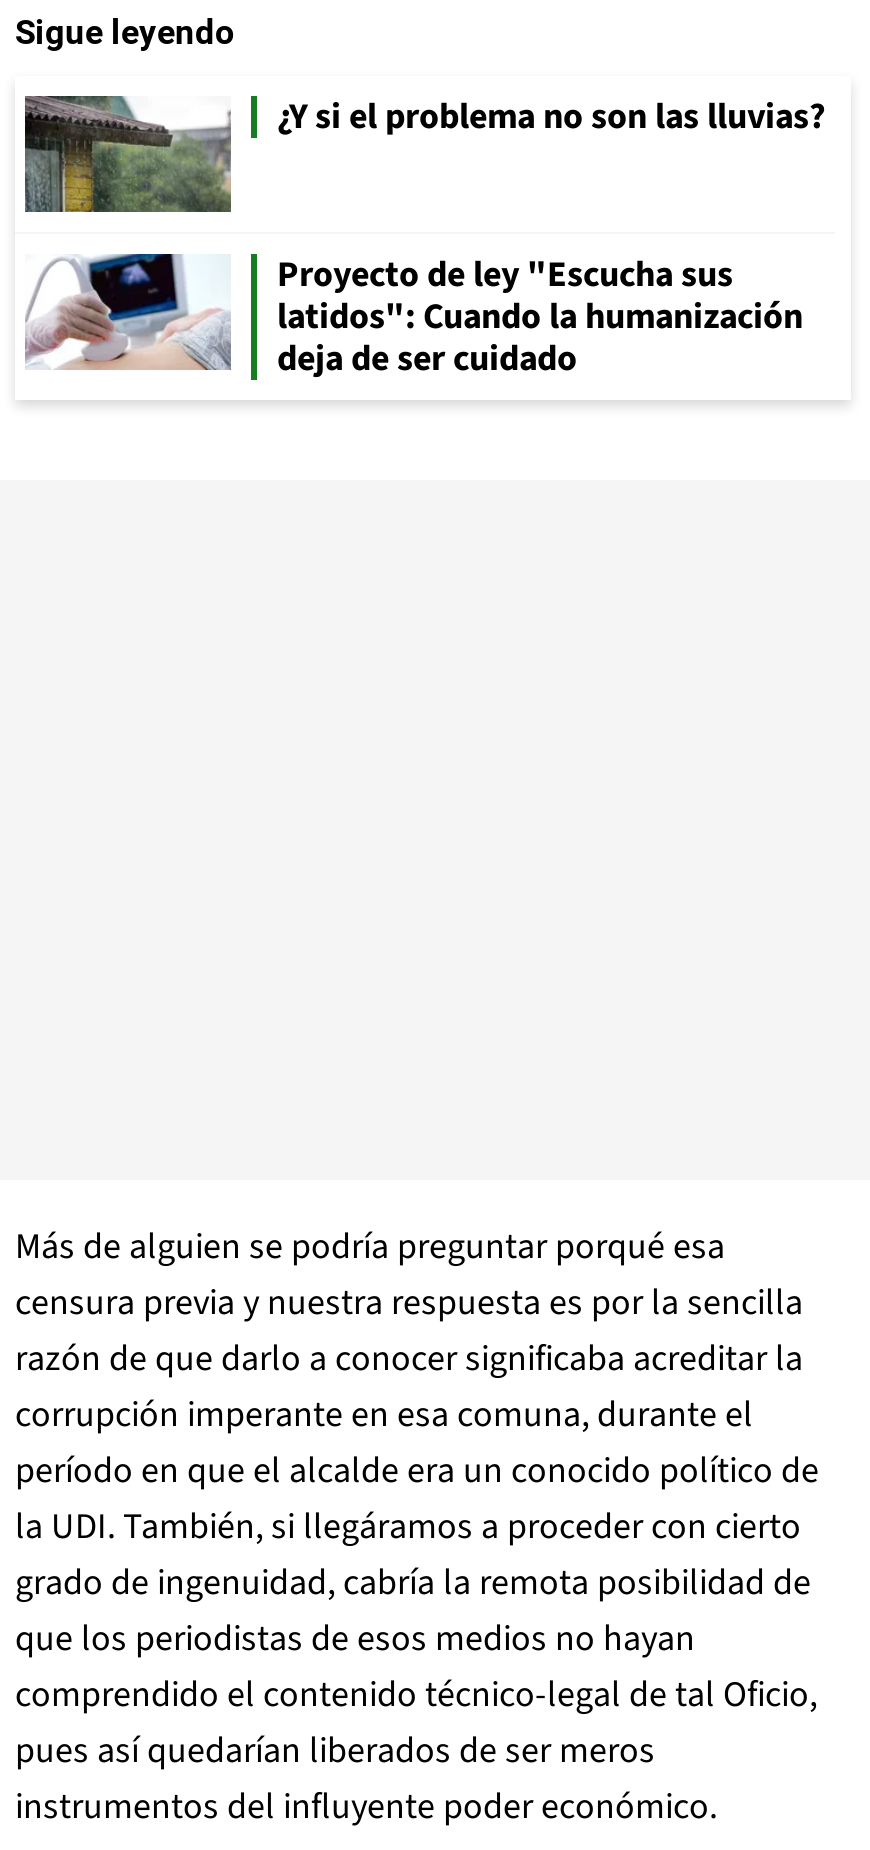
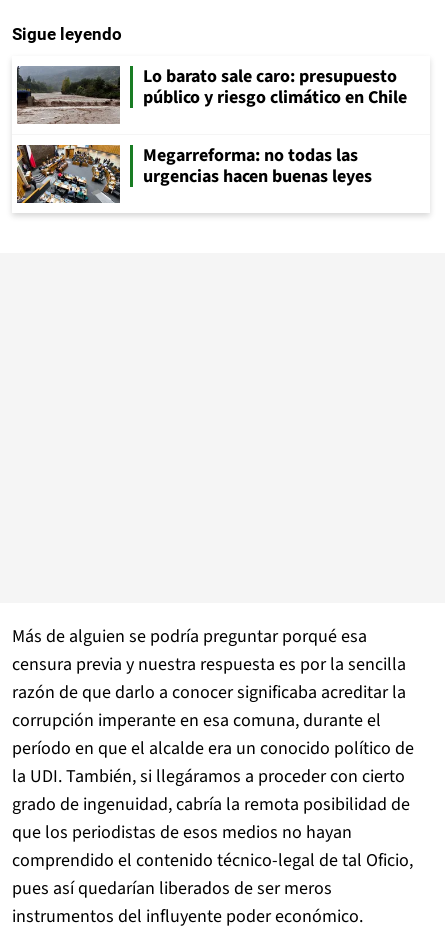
- [image]
- ¿Y si el problema no son las lluvias?
+ [image]
+ Lo barato sale caro: presupuesto
+ público y riesgo climático en Chile

- [image]
- Proyecto de ley "Escucha sus
- latidos": Cuando la humanización
- deja de ser cuidado
+ [image]
+ Megarreforma: no todas las
+ urgencias hacen buenas leyes
